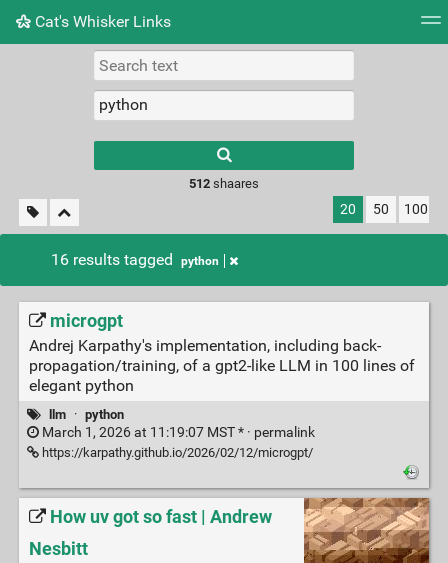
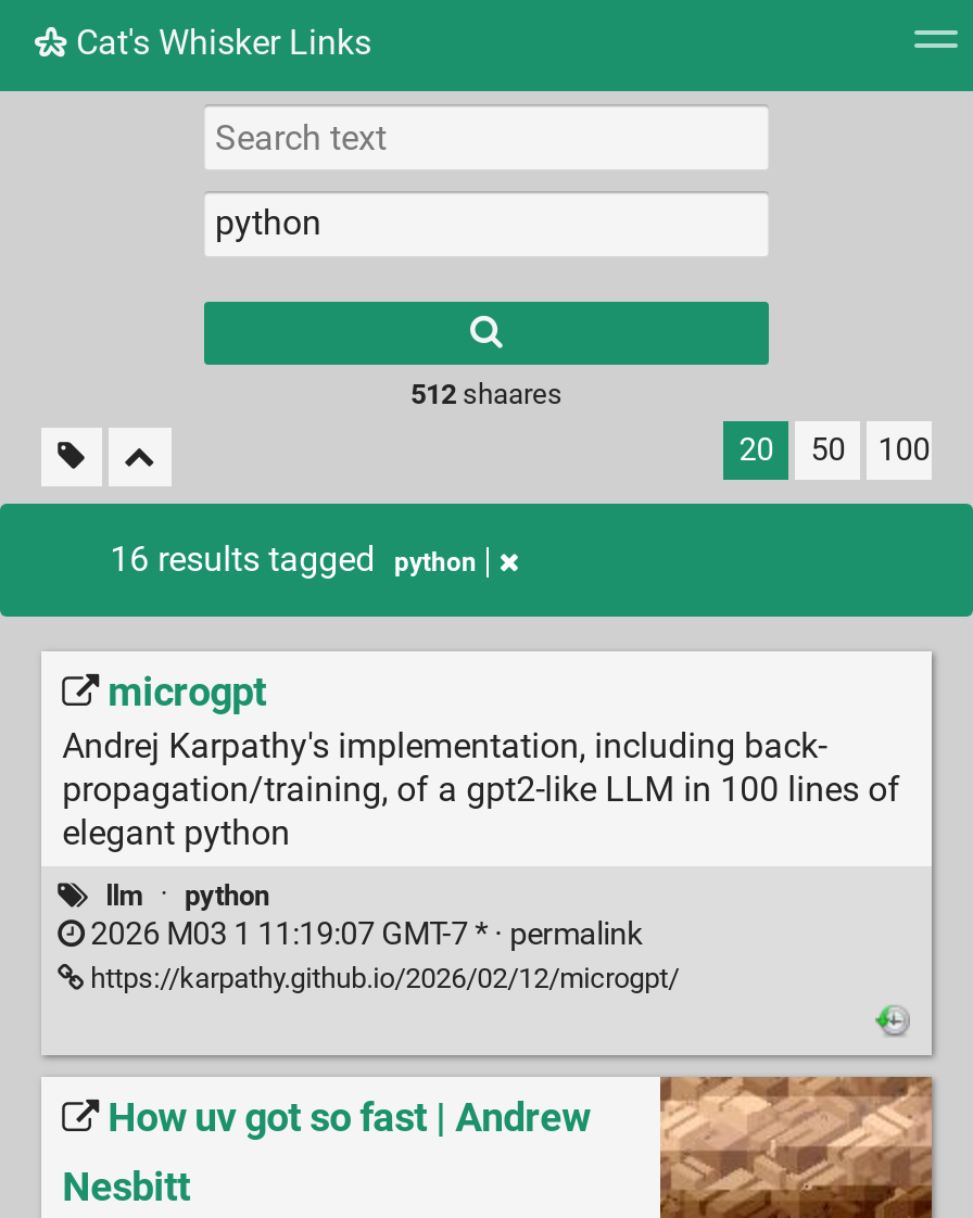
- March 1, 2026 at 11:19:07 MST * · permalink
+ 2026 M03 1 11:19:07 GMT-7 * · permalink
